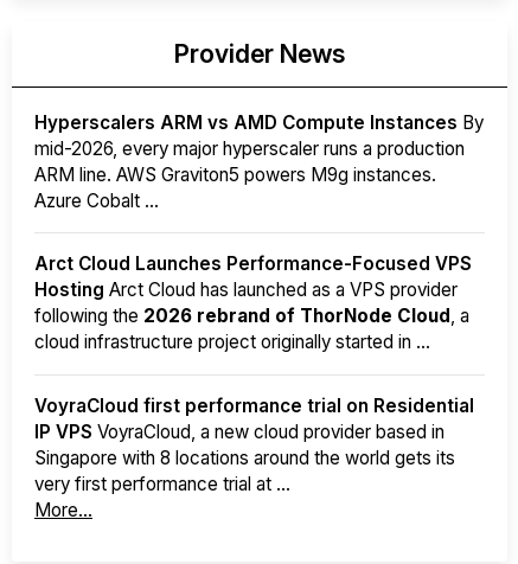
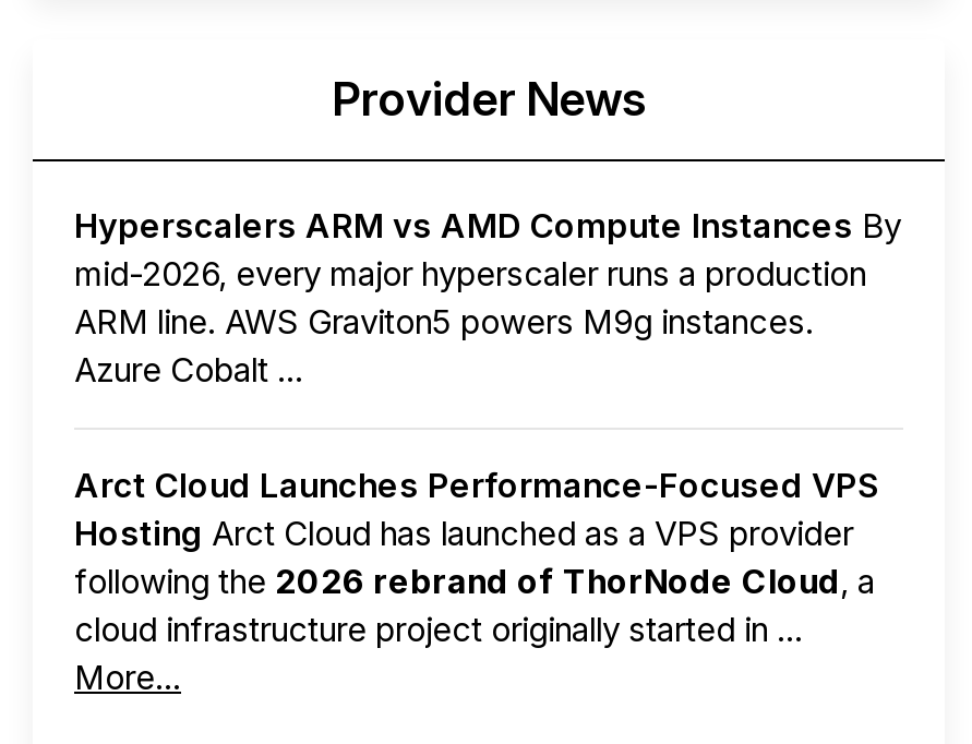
- VoyraCloud first performance trial on Residential
- IP VPS VoyraCloud, a new cloud provider based in
- Singapore with 8 locations around the world gets its
- very first performance trial at ...
